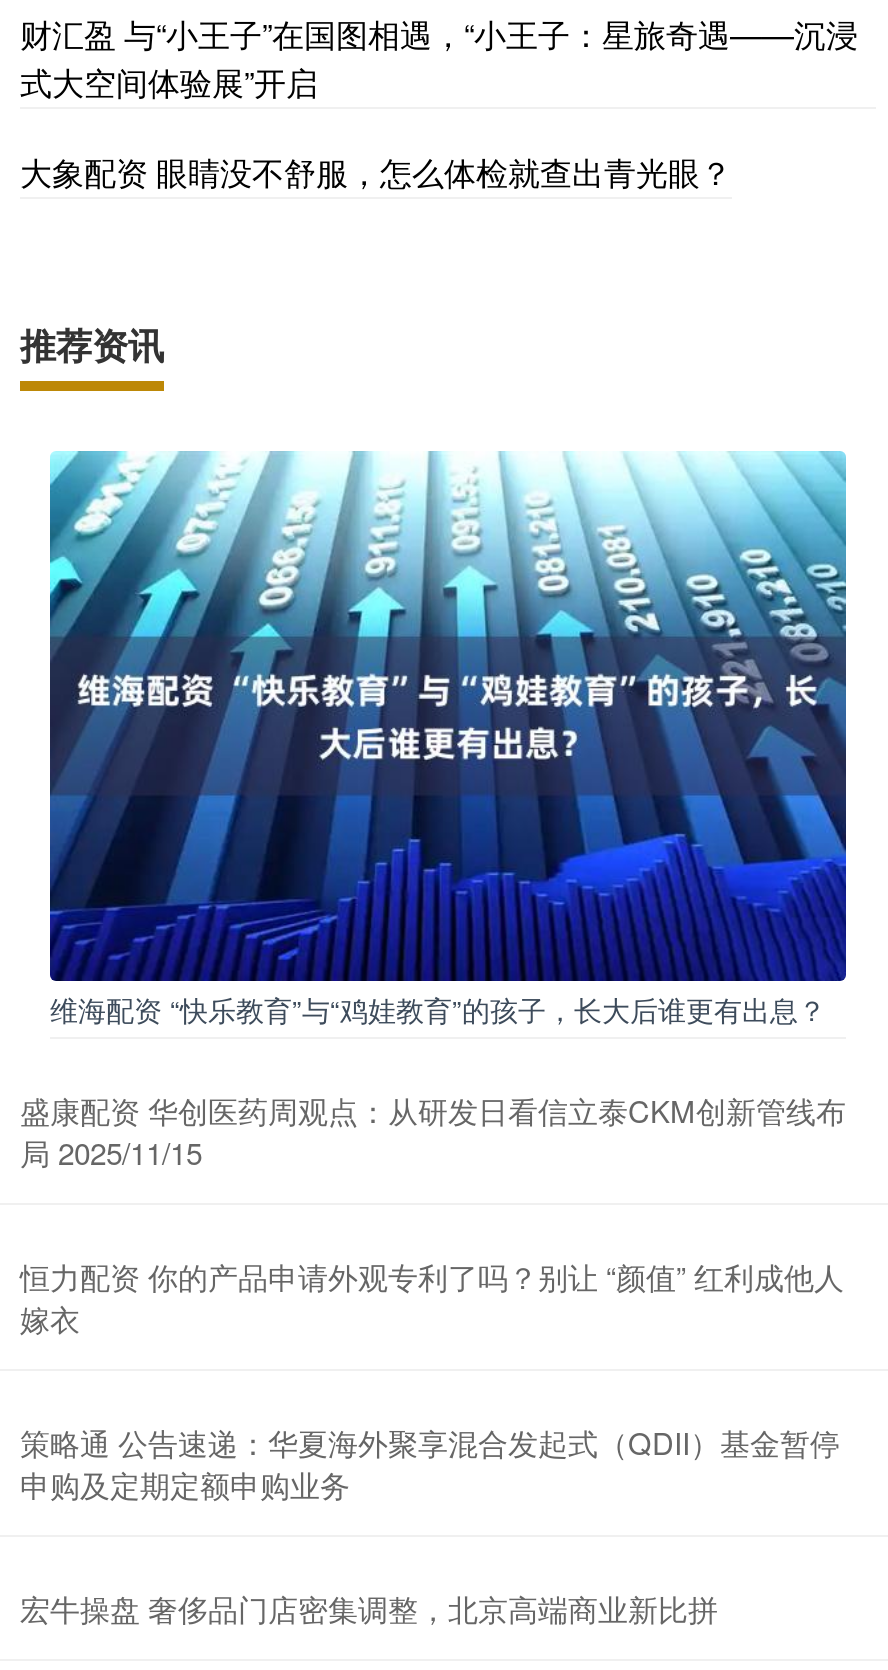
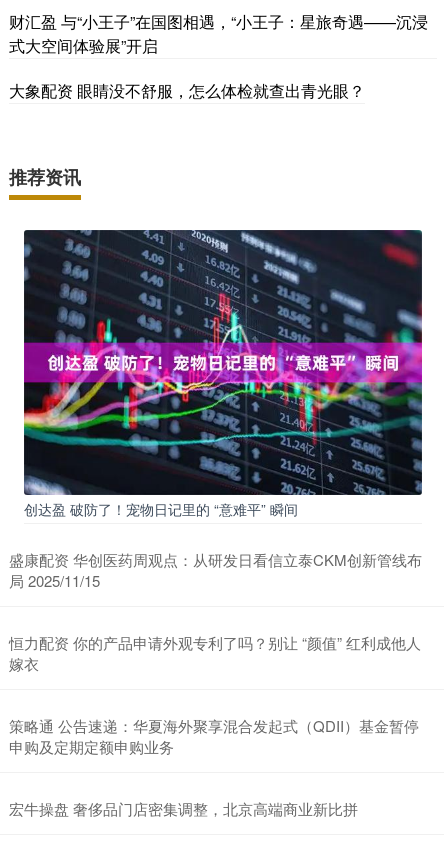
- [image]
- 维海配资 “快乐教育”与“鸡娃教育”的孩子，长大后谁更有出息？
+ [image]
+ 创达盈 破防了！宠物日记里的 “意难平” 瞬间
